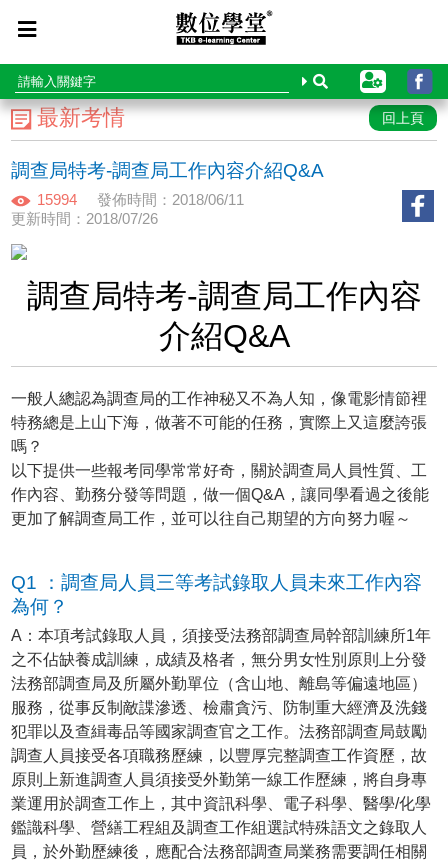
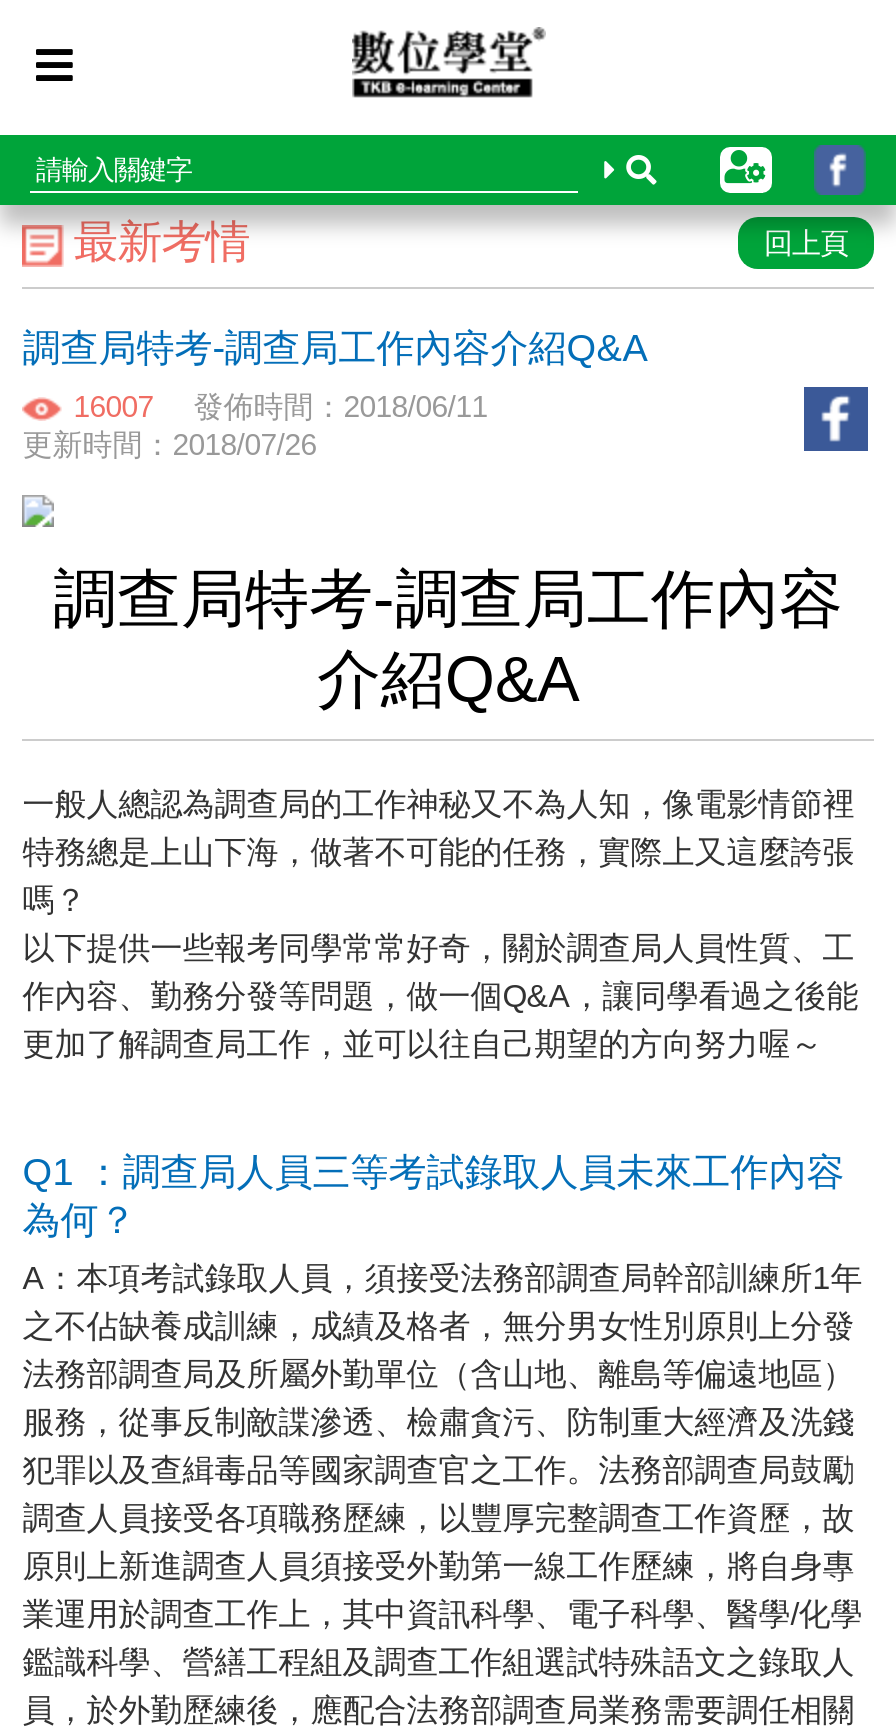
- 15994 發佈時間：2018/06/11
+ 16007 發佈時間：2018/06/11
